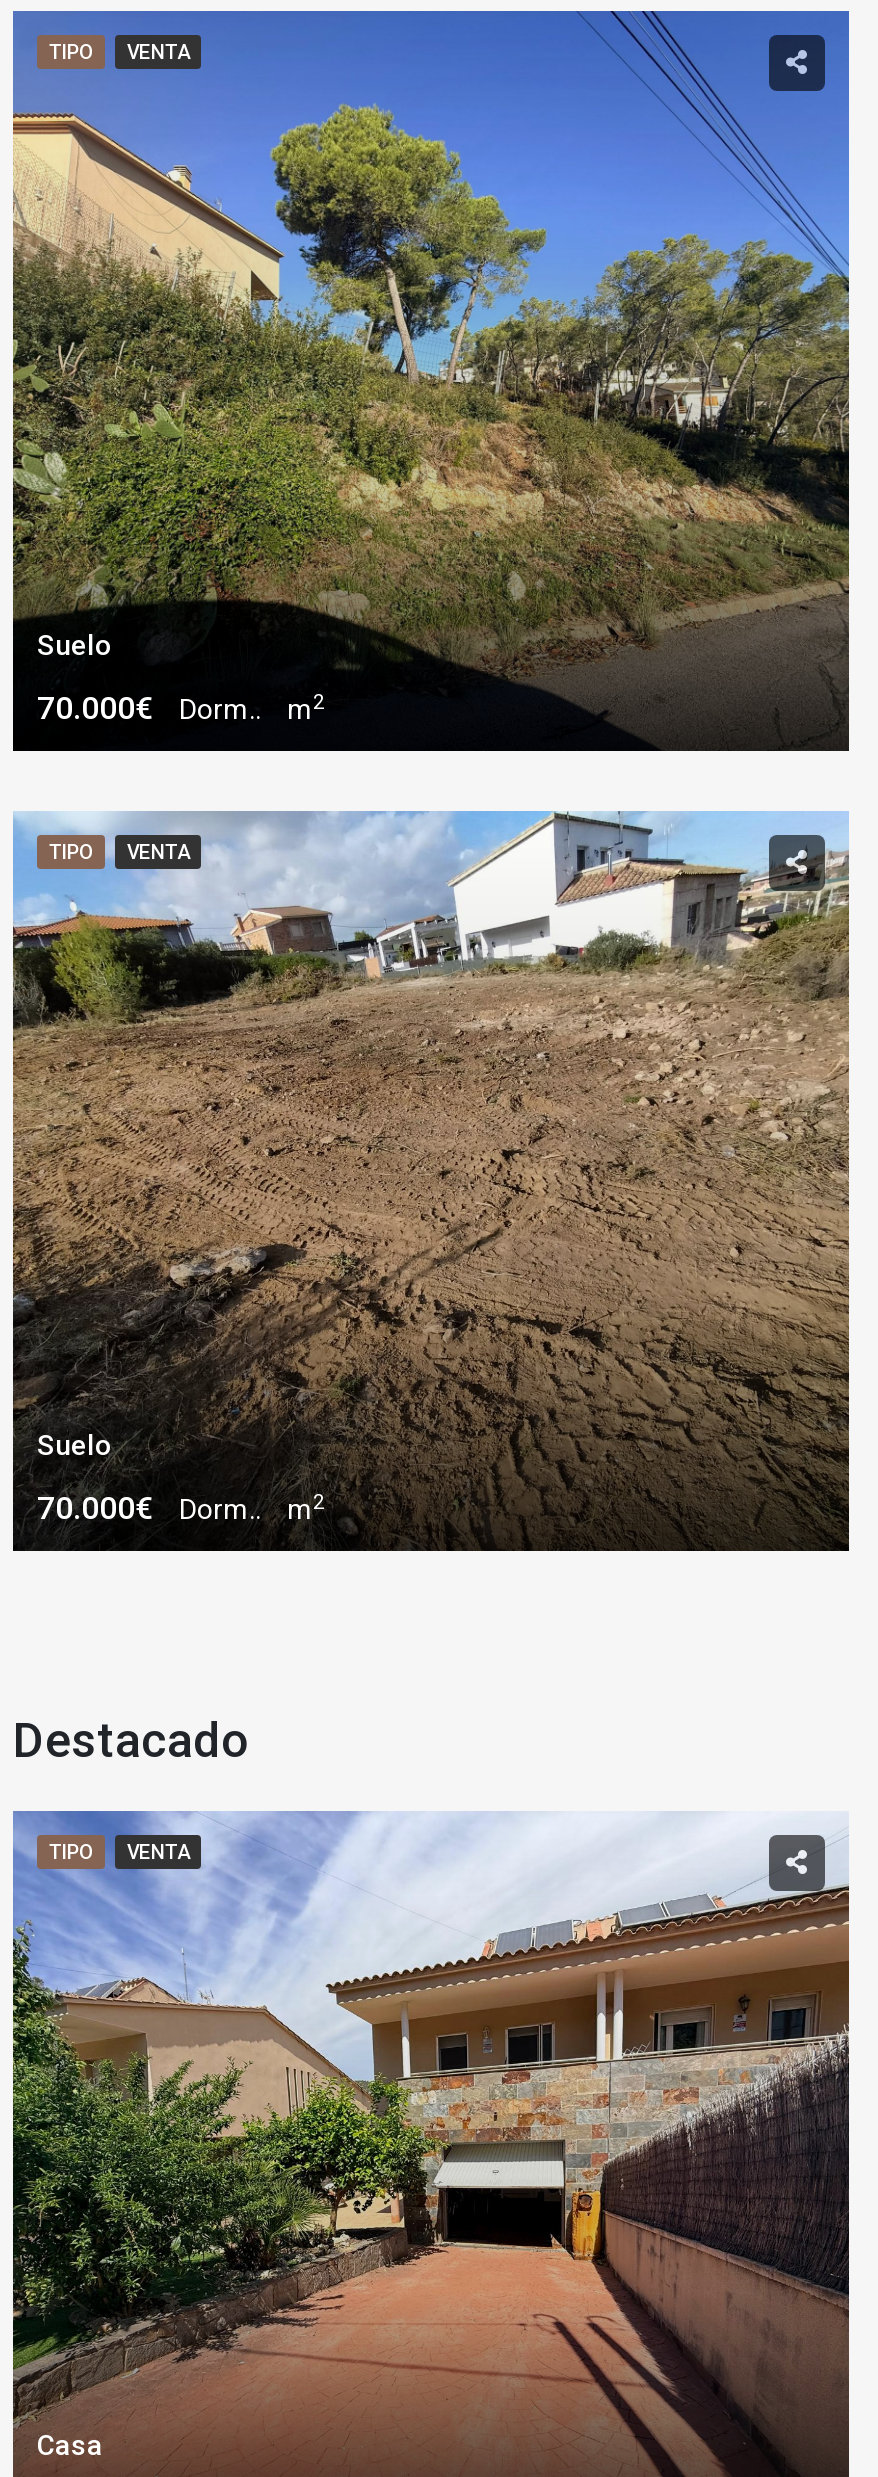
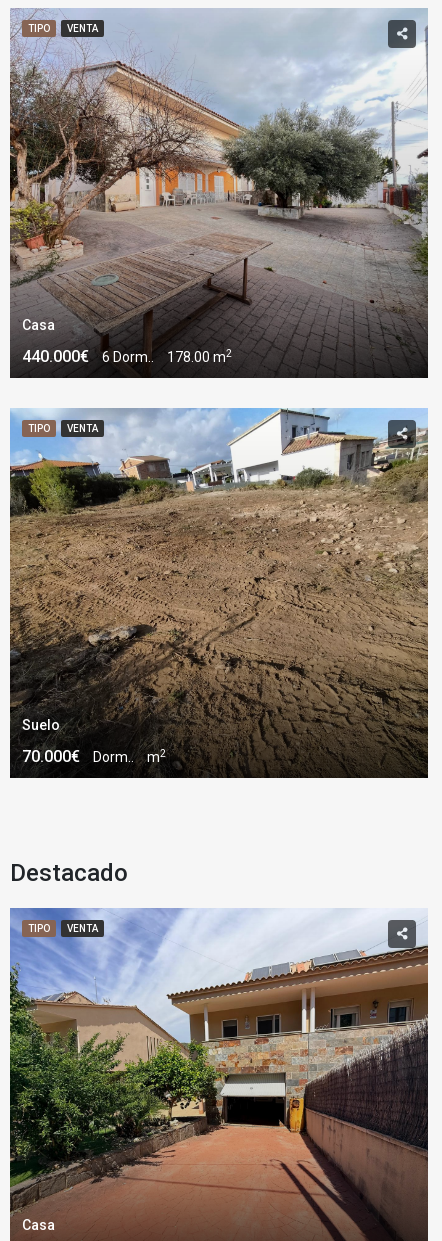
- [image]
- Suelo
+ [image]
+ Casa

- 70.000€
- Dorm..
- m2
+ 440.000€
+ 6 Dorm..
+ 178.00 m2
